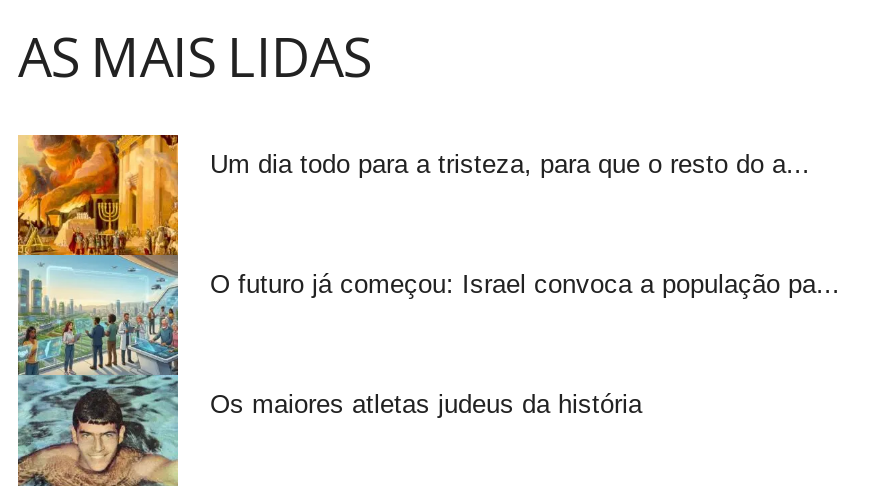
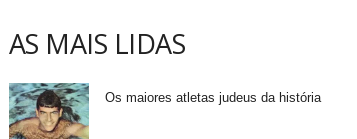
- [image]
- Um dia todo para a tristeza, para que o resto do a...

- O futuro já começou: Israel convoca a população pa...
